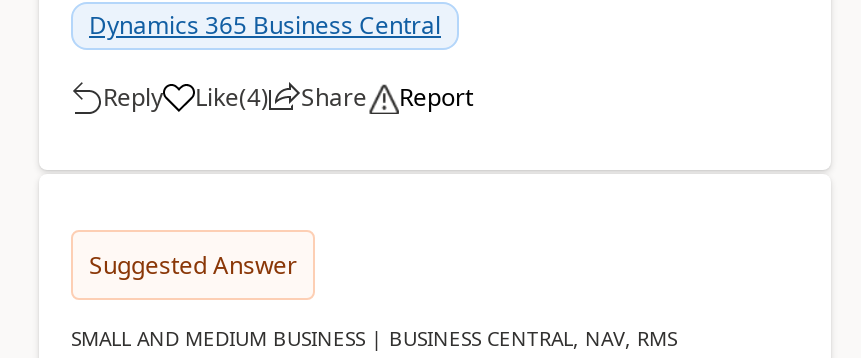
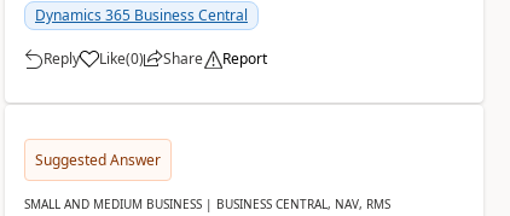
- (4)
+ (0)
